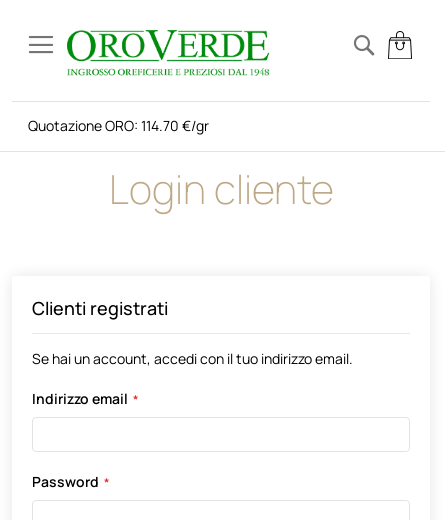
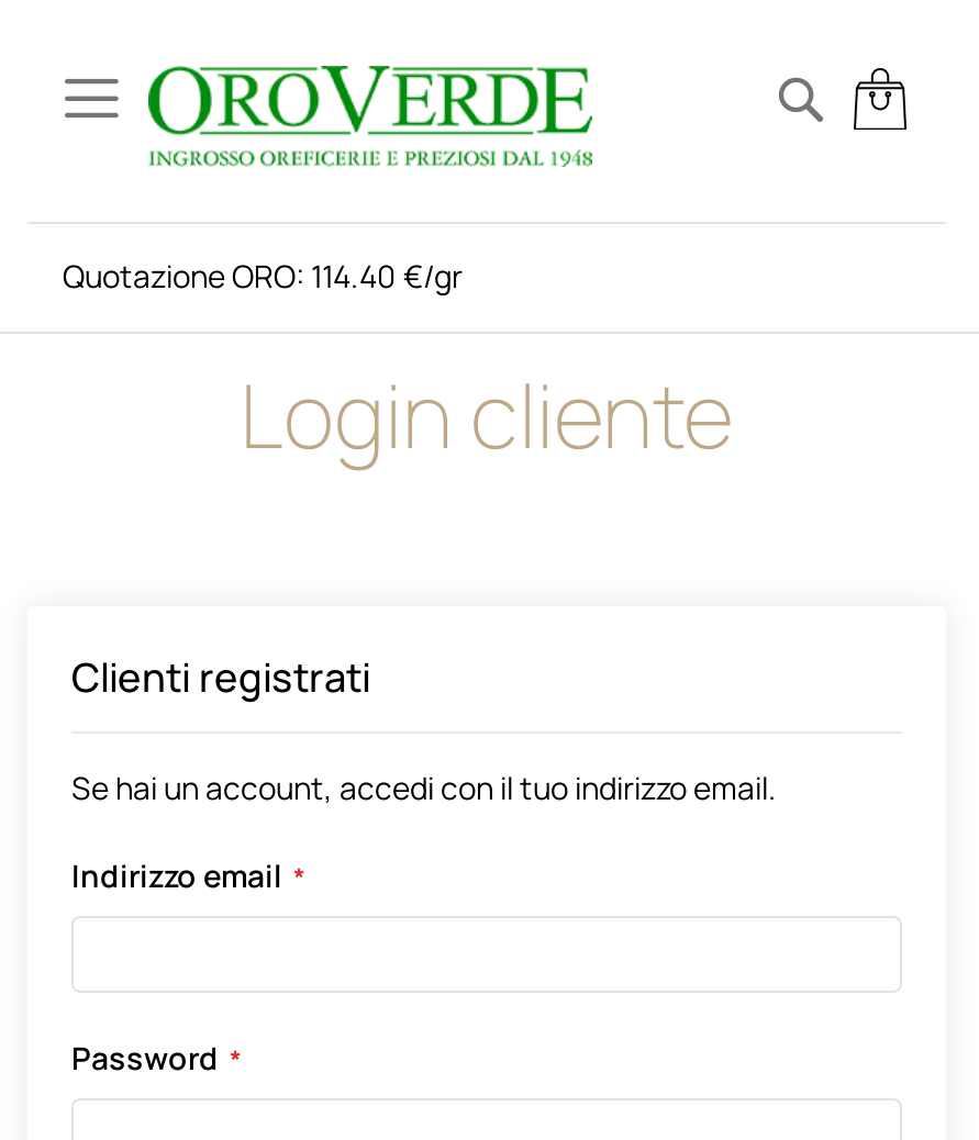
- Quotazione ORO: 114.70 €/gr
+ Quotazione ORO: 114.40 €/gr
